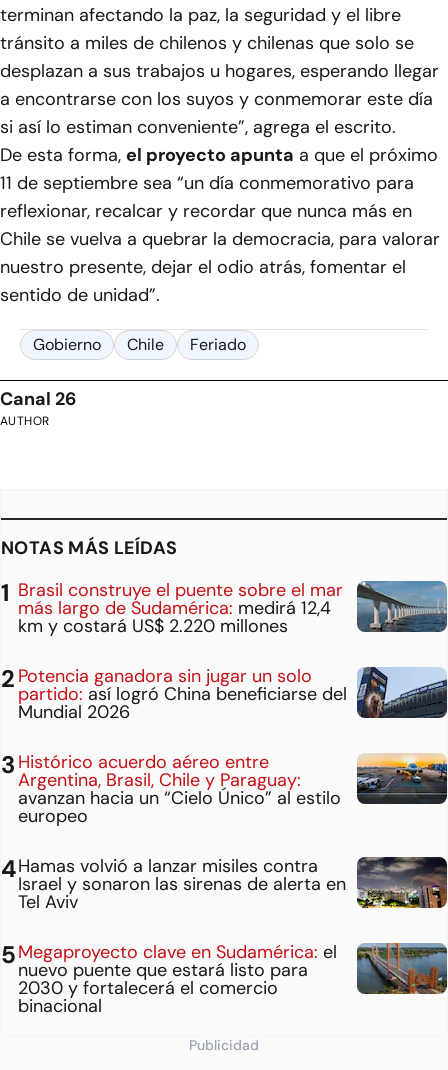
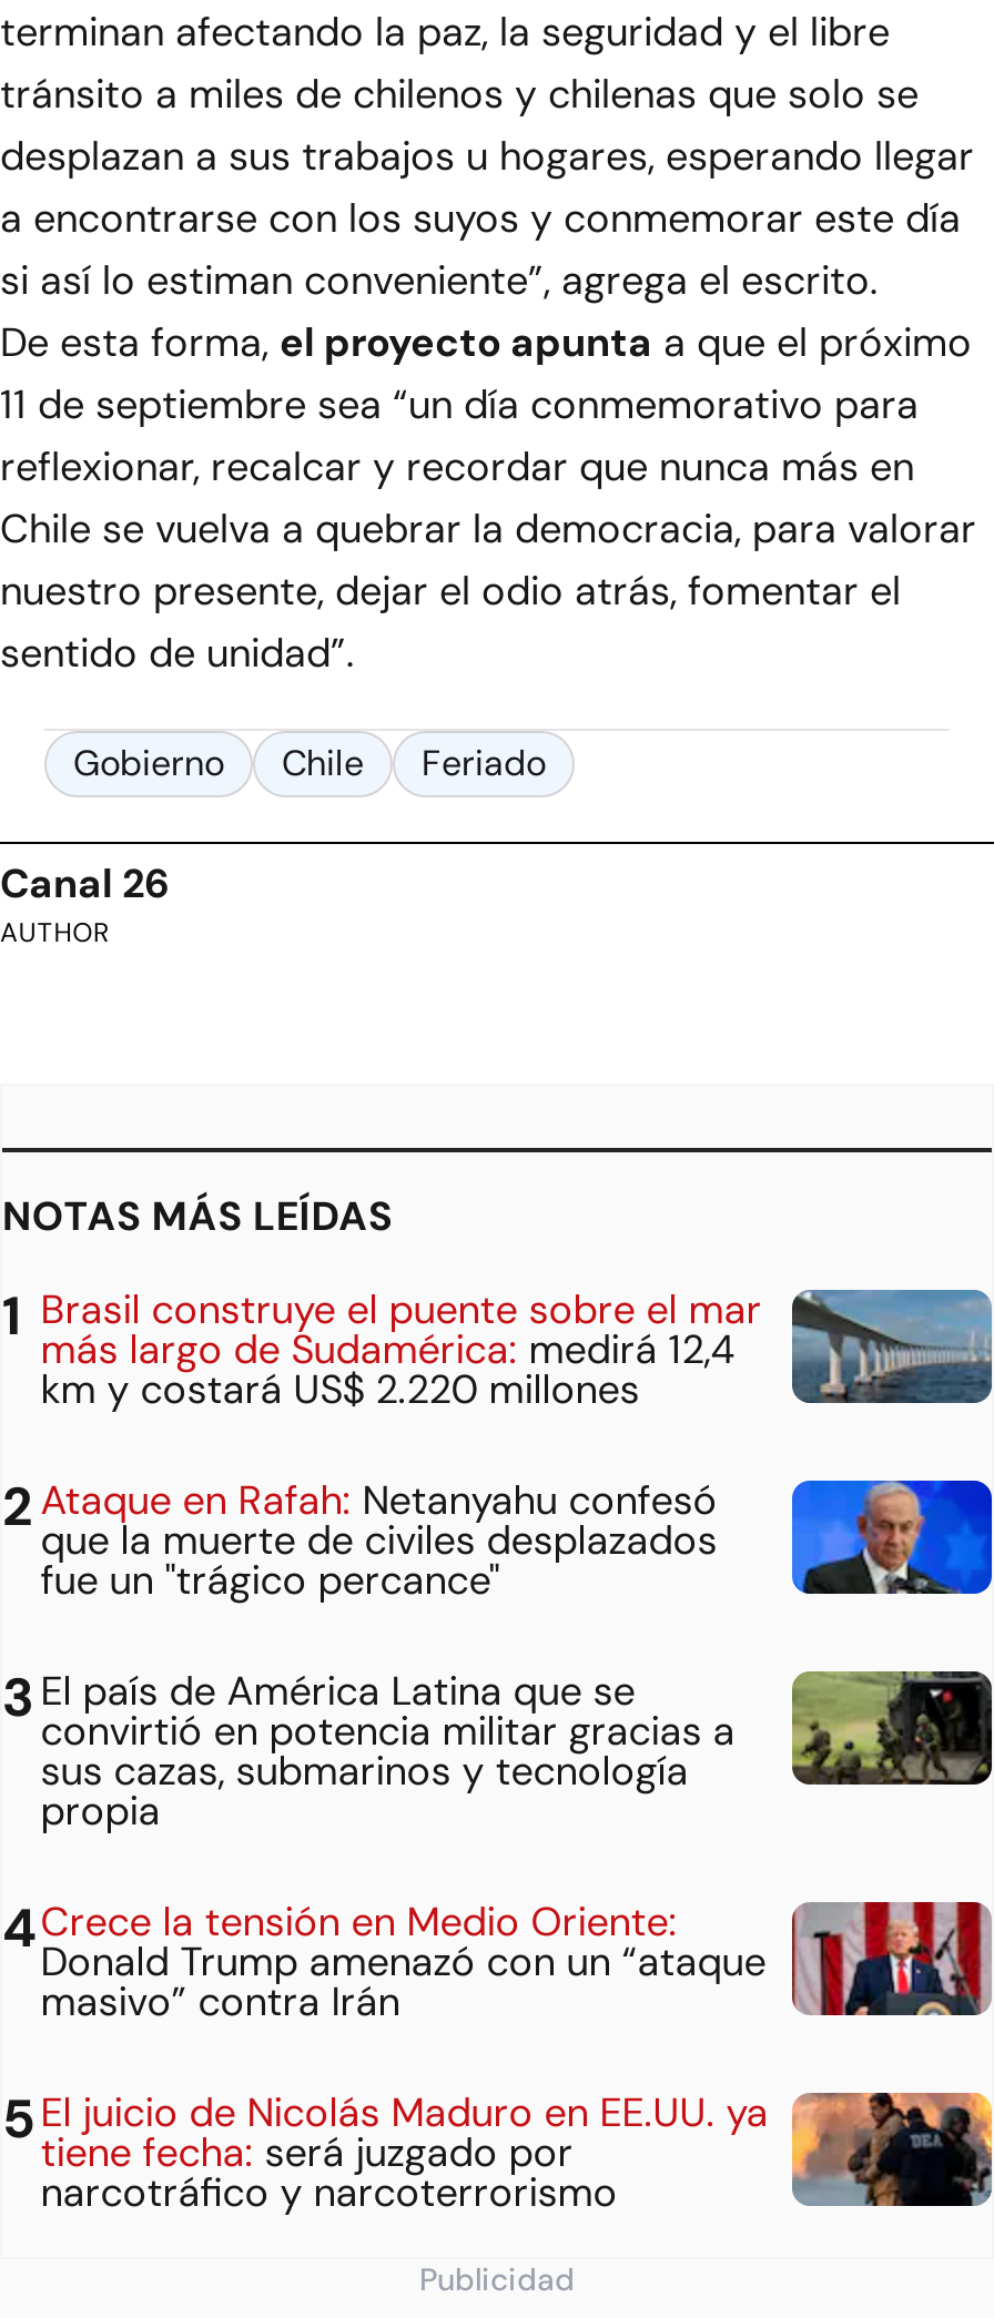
- [image]
- Potencia ganadora sin jugar un solo
- partido: así logró China beneficiarse del
- Mundial 2026
+ [image]
+ Ataque en Rafah: Netanyahu confesó
+ que la muerte de civiles desplazados
+ fue un "trágico percance"

- [image]
- Histórico acuerdo aéreo entre
- Argentina, Brasil, Chile y Paraguay:
- avanzan hacia un “Cielo Único” al estilo
- europeo
+ [image]
+ El país de América Latina que se
+ convirtió en potencia militar gracias a
+ sus cazas, submarinos y tecnología
+ propia

- [image]
- Hamas volvió a lanzar misiles contra
- Israel y sonaron las sirenas de alerta en
- Tel Aviv
+ [image]
+ Crece la tensión en Medio Oriente:
+ Donald Trump amenazó con un “ataque
+ masivo” contra Irán

- [image]
- Megaproyecto clave en Sudamérica: el
- nuevo puente que estará listo para
- 2030 y fortalecerá el comercio
- binacional
+ [image]
+ El juicio de Nicolás Maduro en EE.UU. ya
+ tiene fecha: será juzgado por
+ narcotráfico y narcoterrorismo
